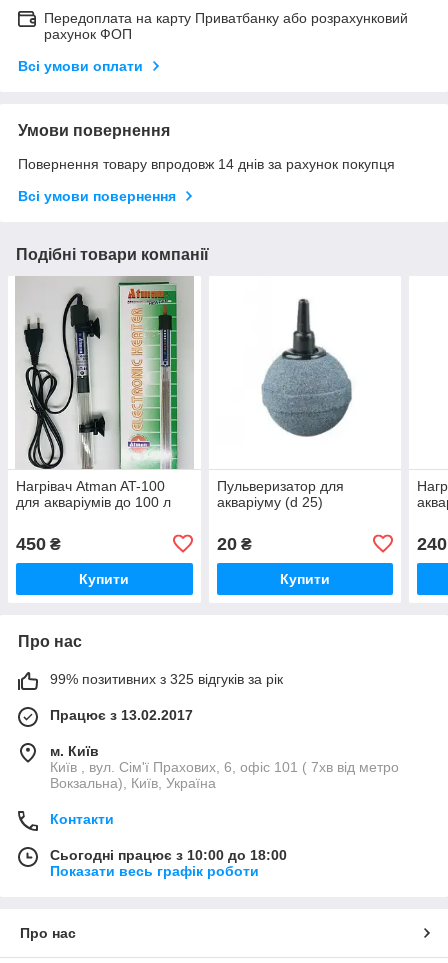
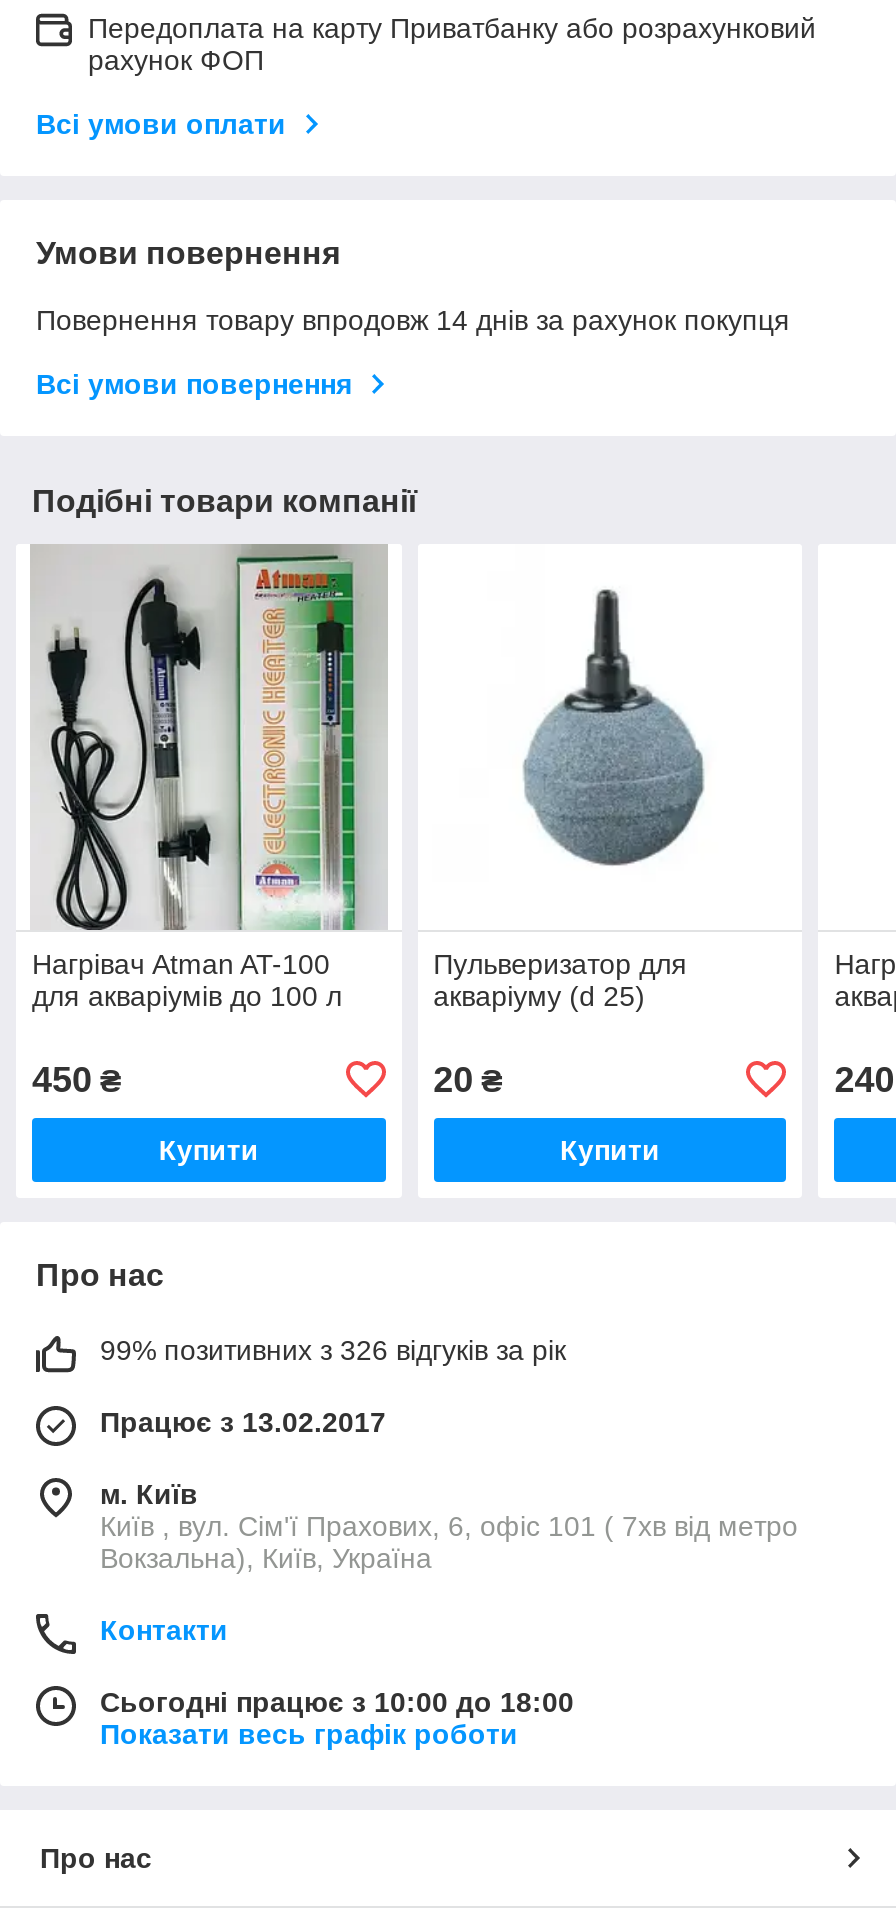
- 99% позитивних з 325 відгуків за рік
+ 99% позитивних з 326 відгуків за рік
